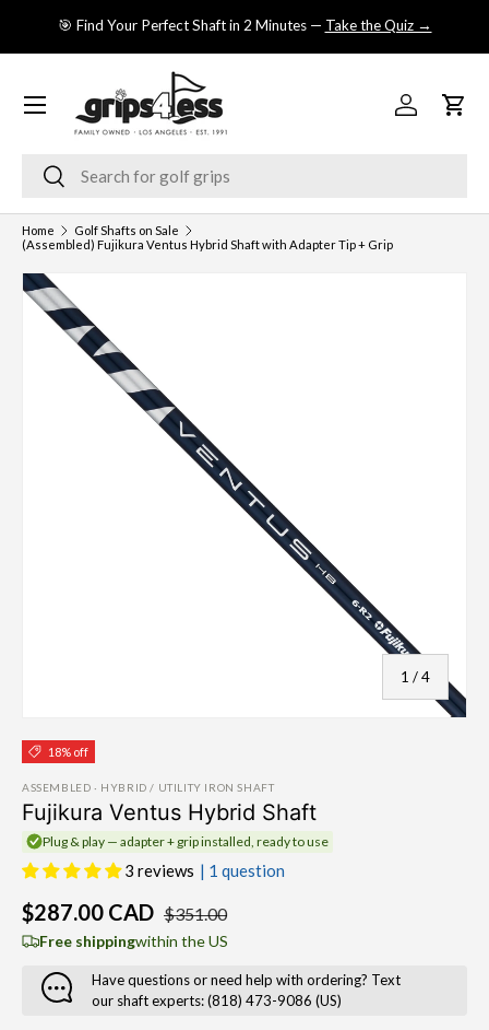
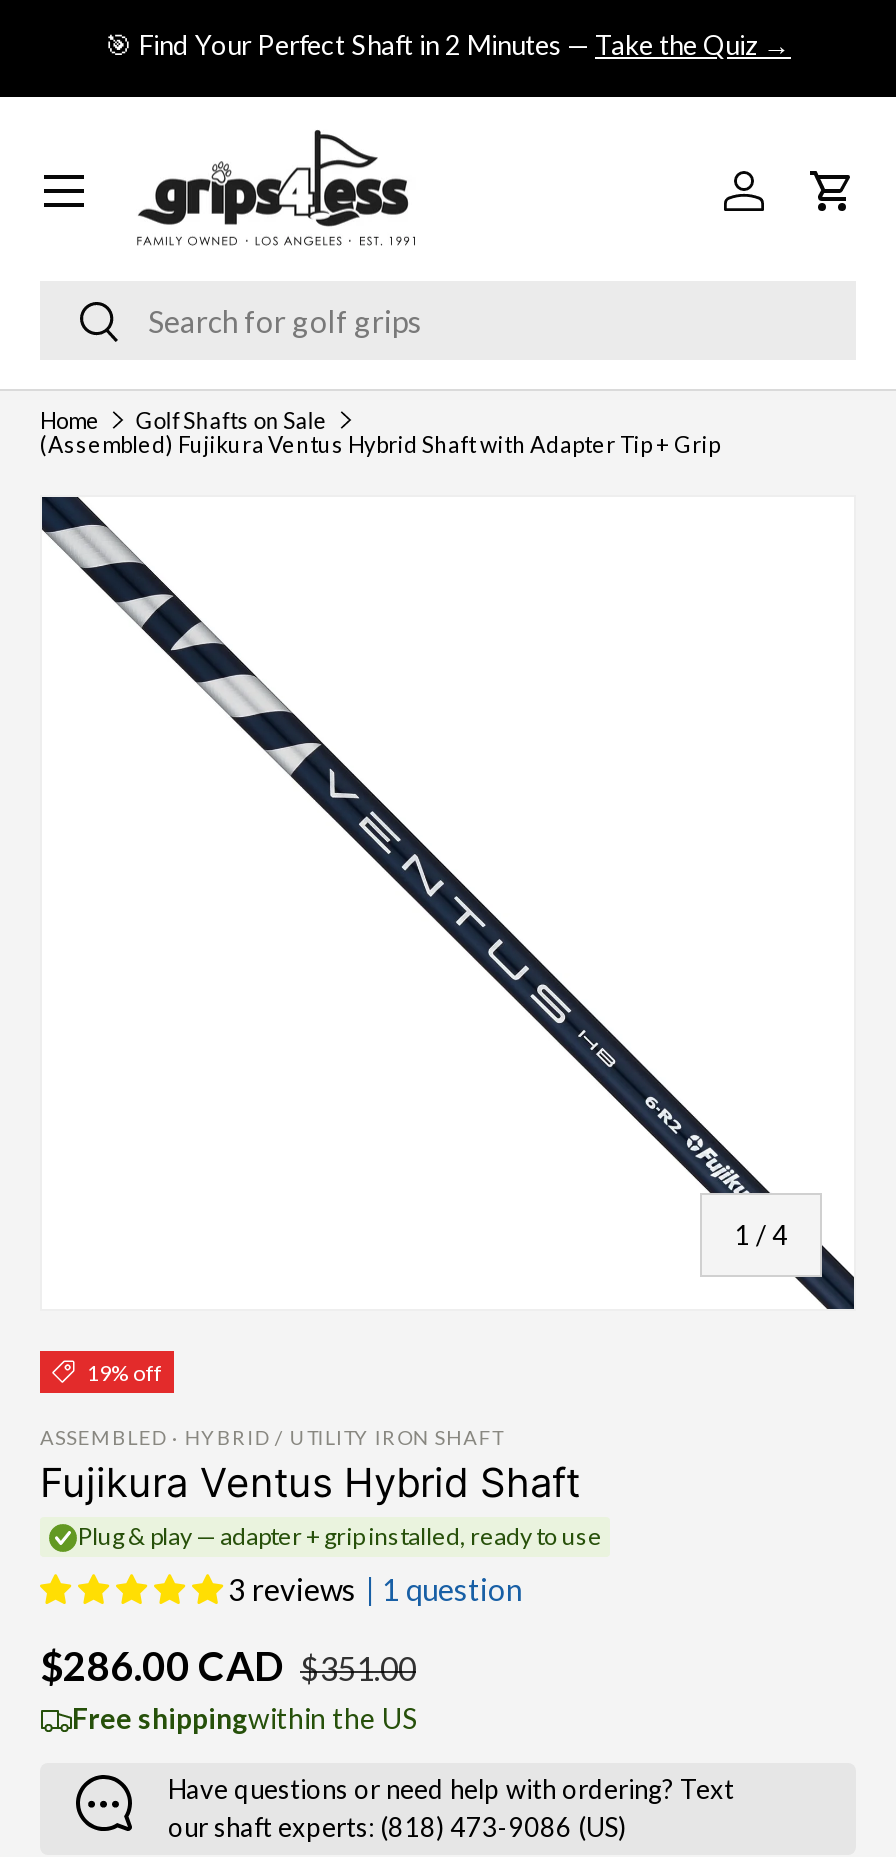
- 18% off
+ 19% off

- $287.00 CAD $351.00
+ $286.00 CAD $351.00
